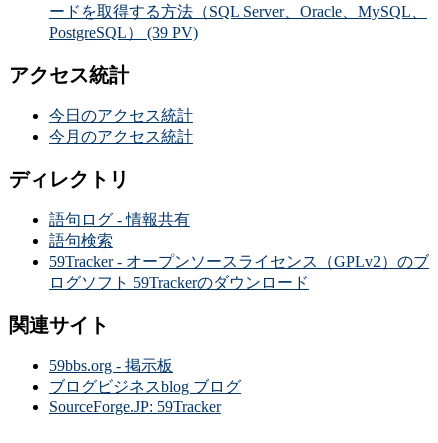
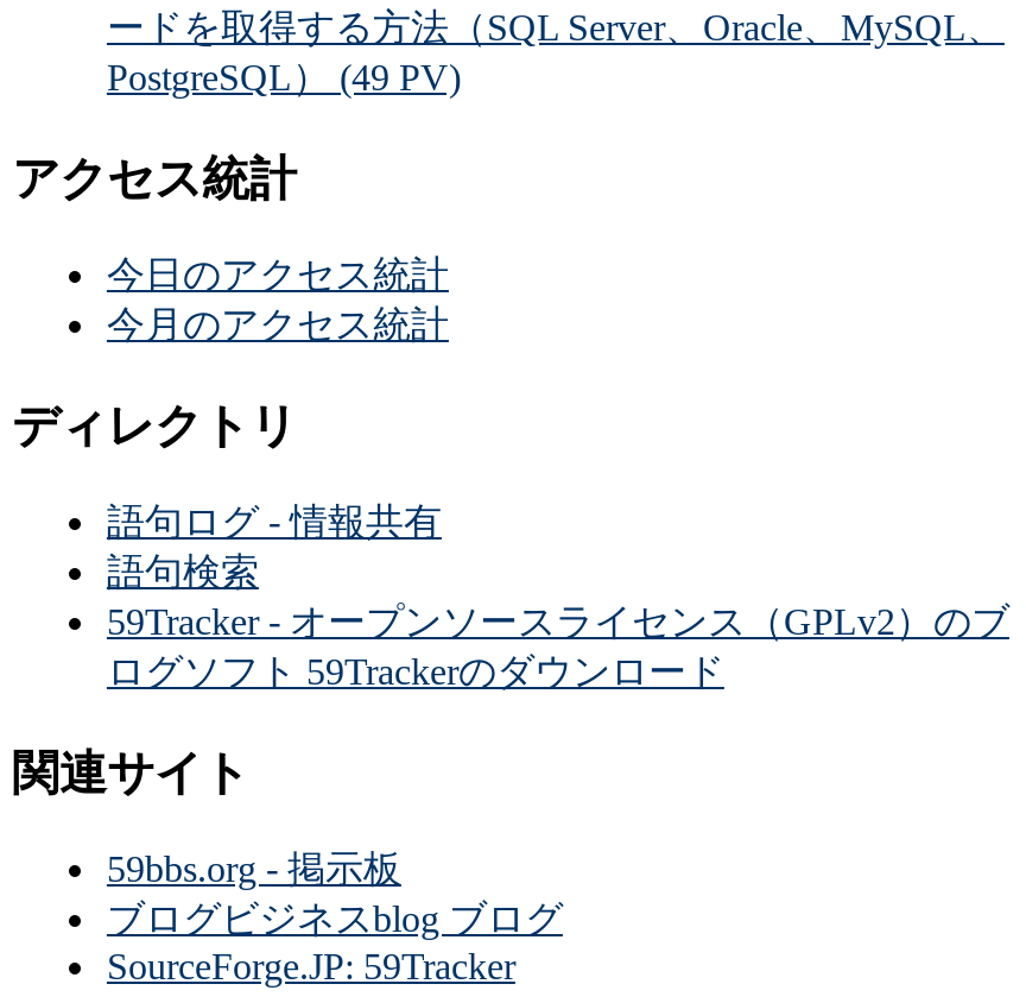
- PostgreSQL） (39 PV)
+ PostgreSQL） (49 PV)
